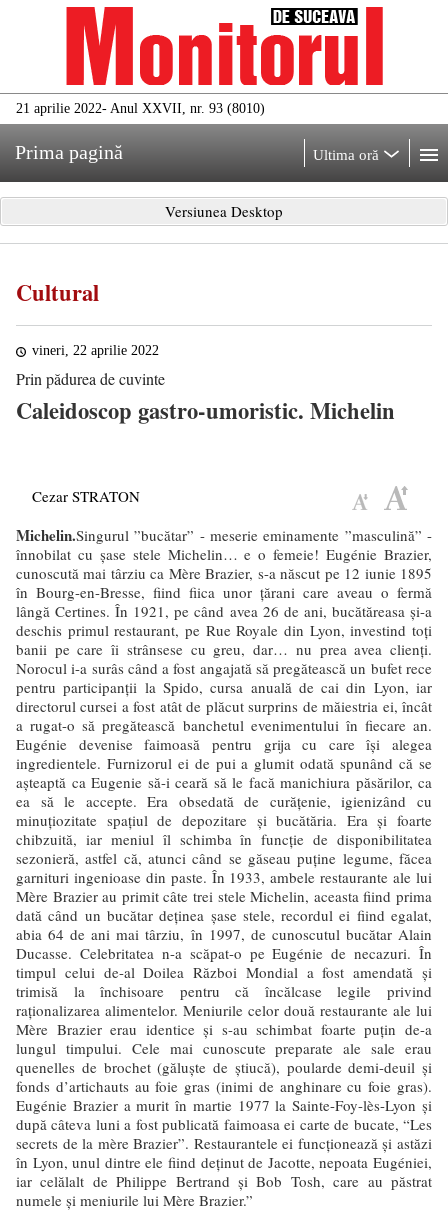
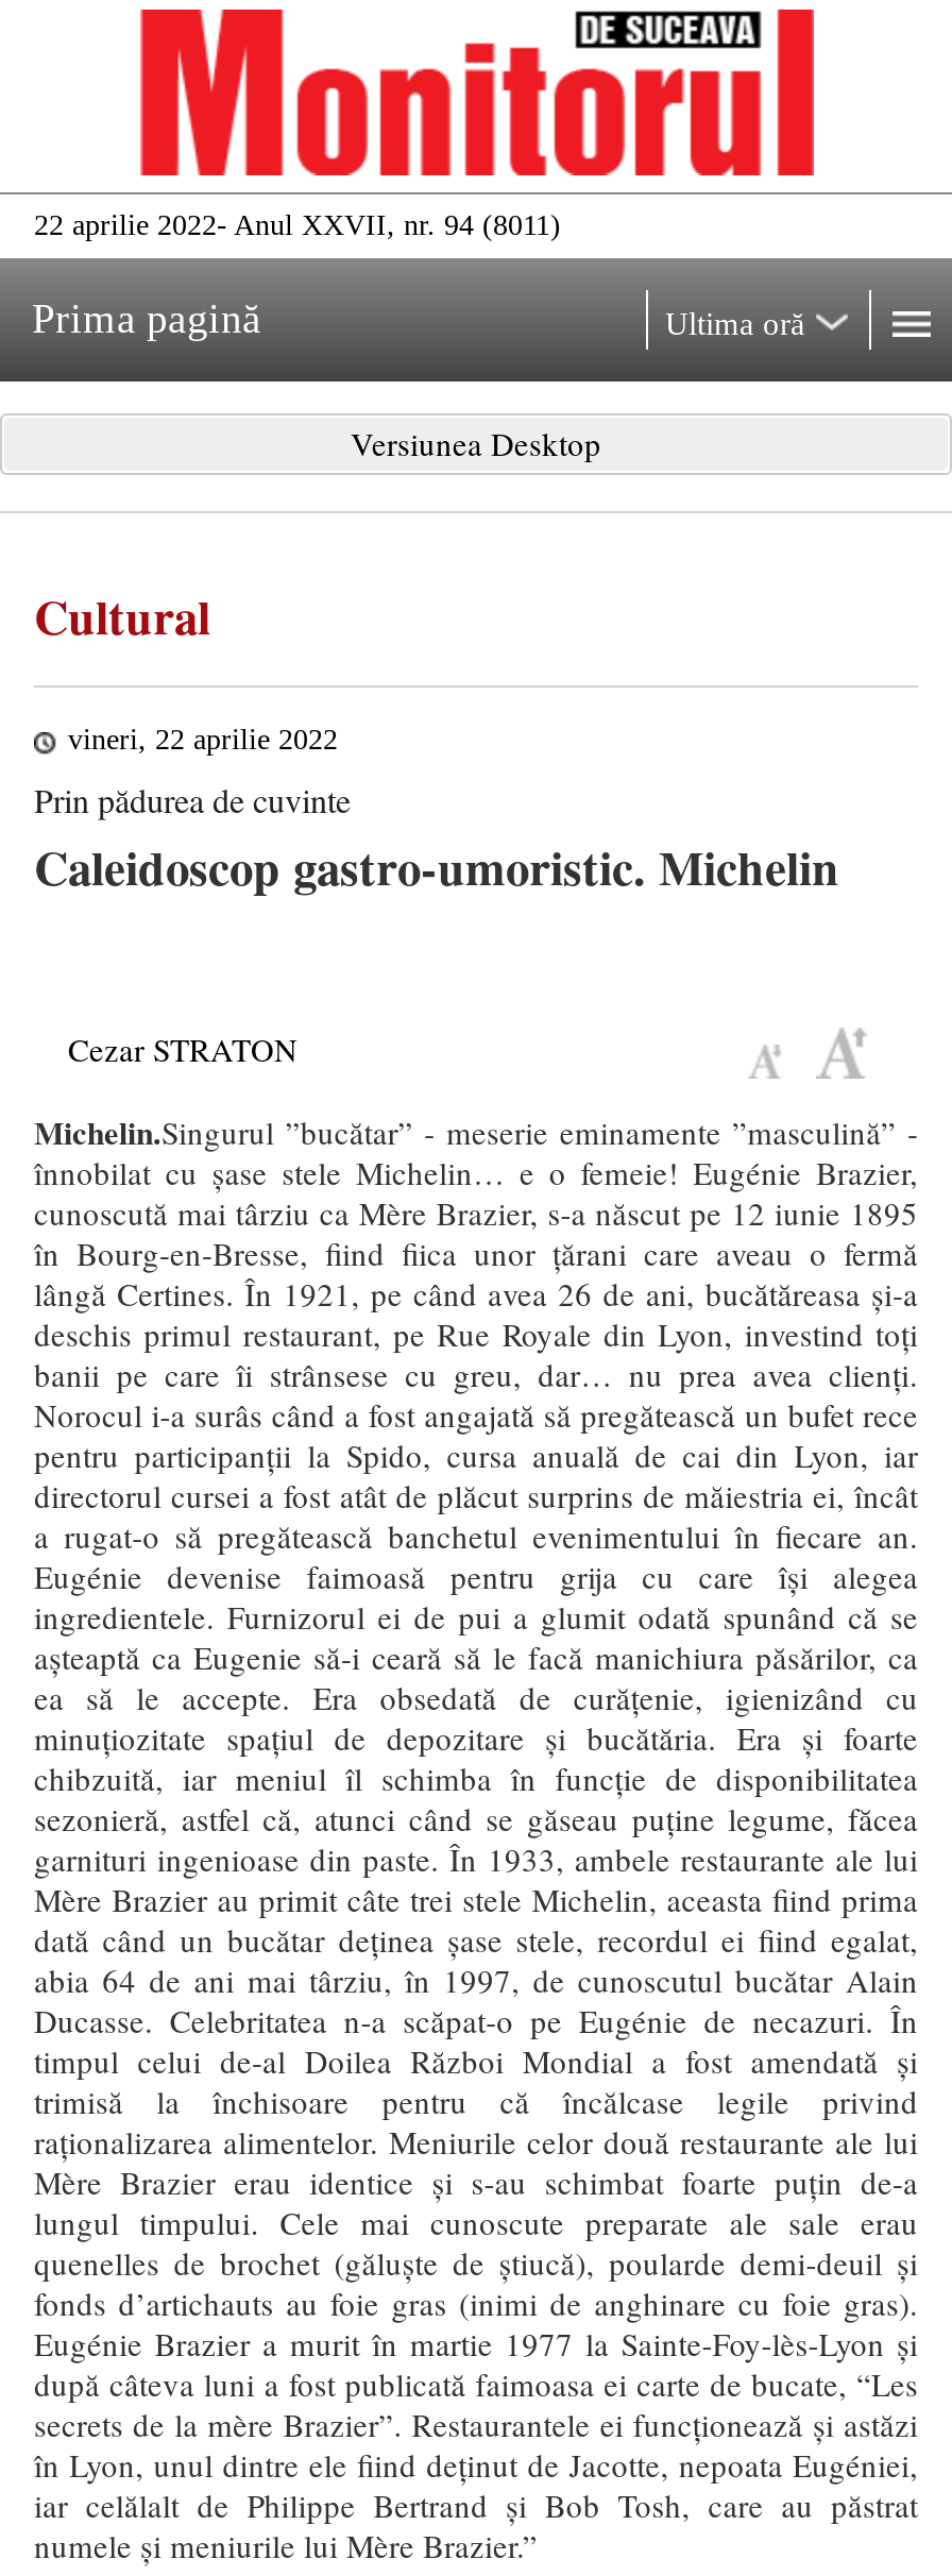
- 21 aprilie 2022- Anul XXVII, nr. 93 (8010)
+ 22 aprilie 2022- Anul XXVII, nr. 94 (8011)
